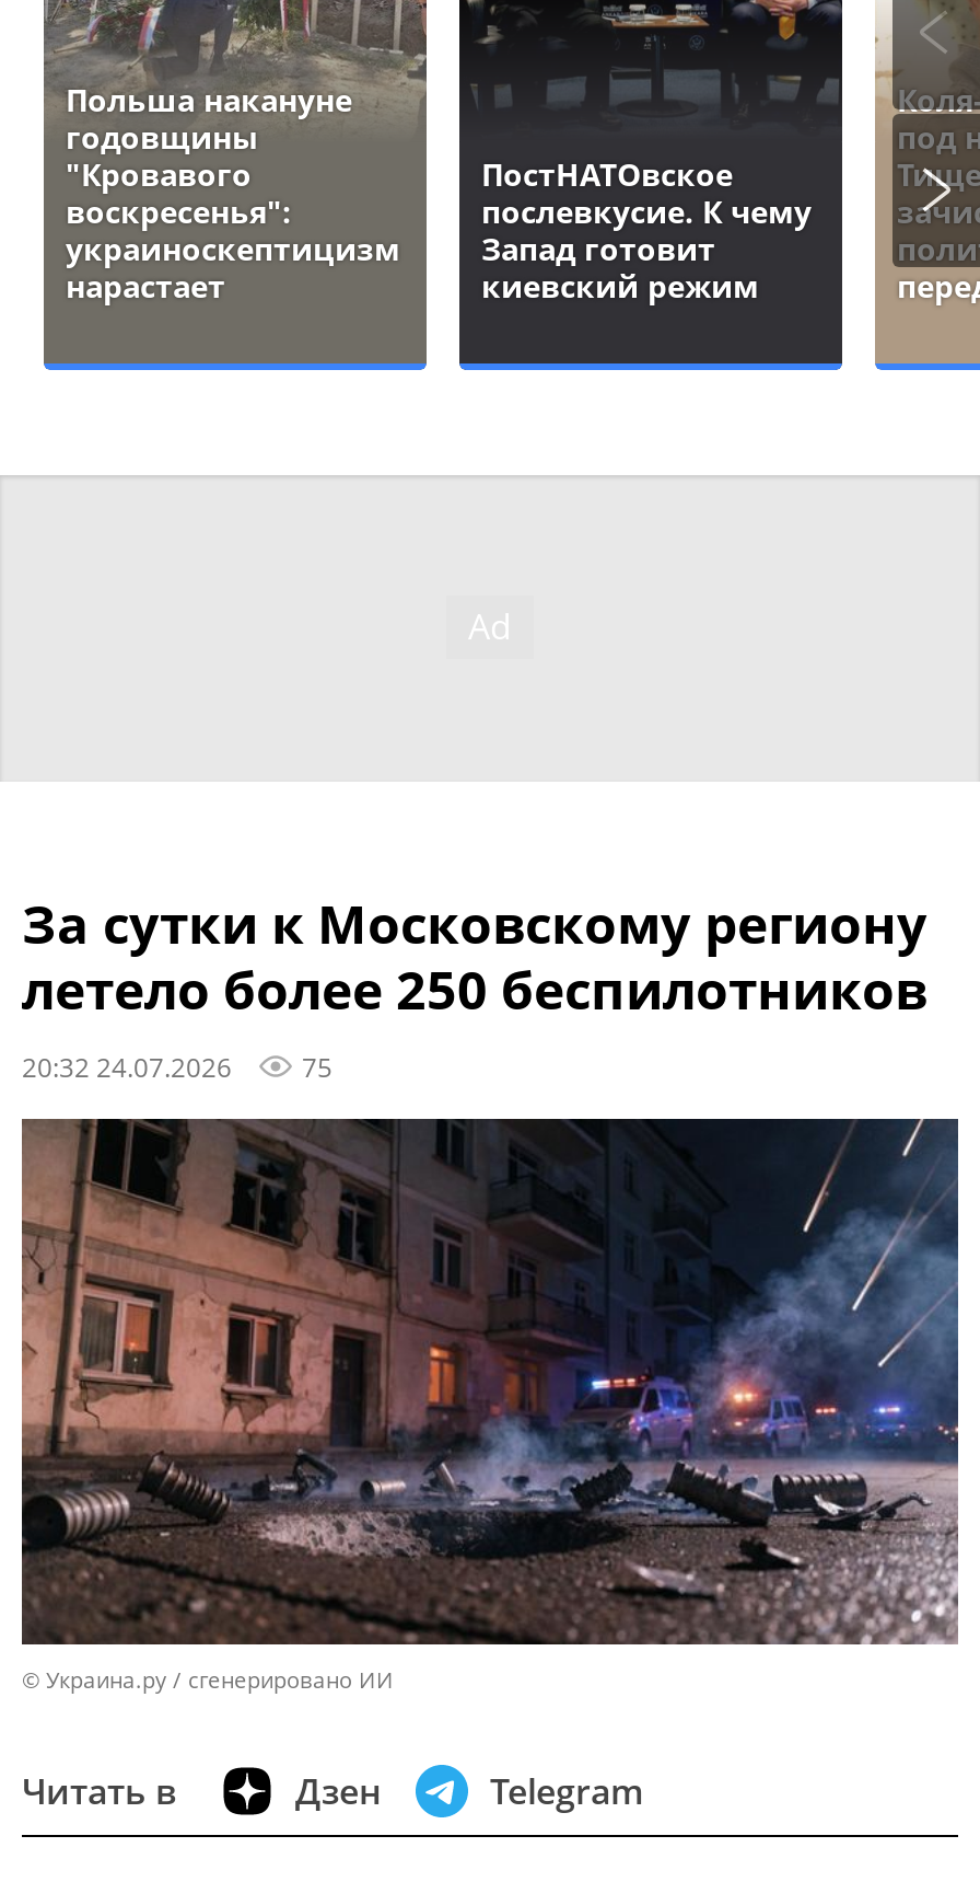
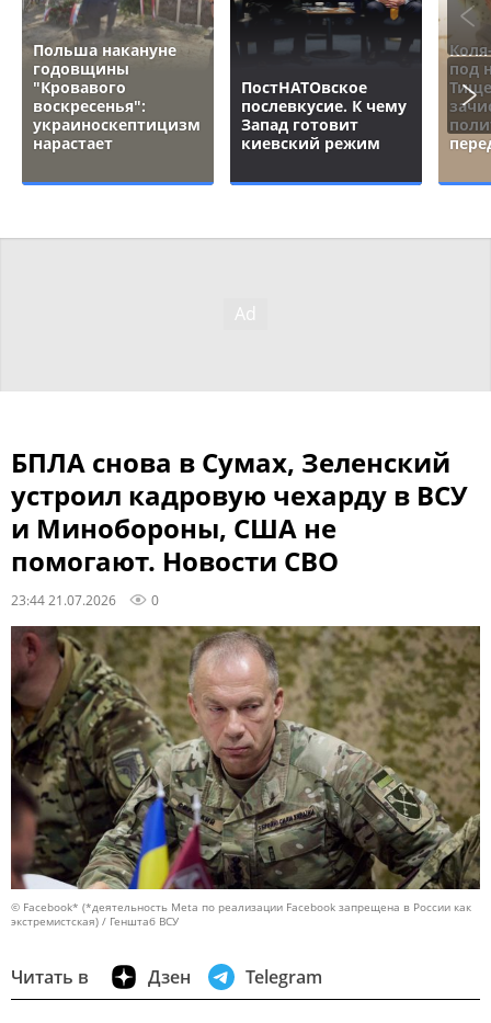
- За сутки к Московскому региону
- летело более 250 беспилотников
- 20:32 24.07.2026
- 75
+ БПЛА снова в Сумах, Зеленский
+ устроил кадровую чехарду в ВСУ
+ и Минобороны, США не
+ помогают. Новости СВО
+ 23:44 21.07.2026
+ 0

- [image]
- © Украина.ру / сгенерировано ИИ
+ [image]
+ © Facebook* (*деятельность Meta по реализации Facebook запрещена в России как
+ экстремистская) / Генштаб ВСУ
